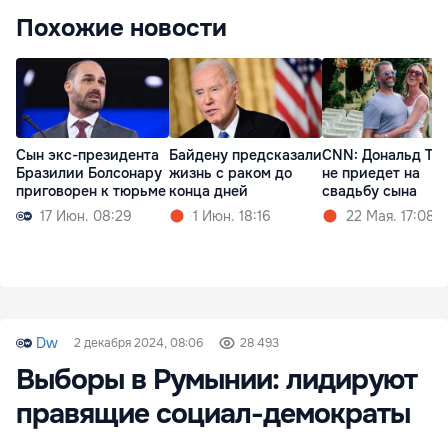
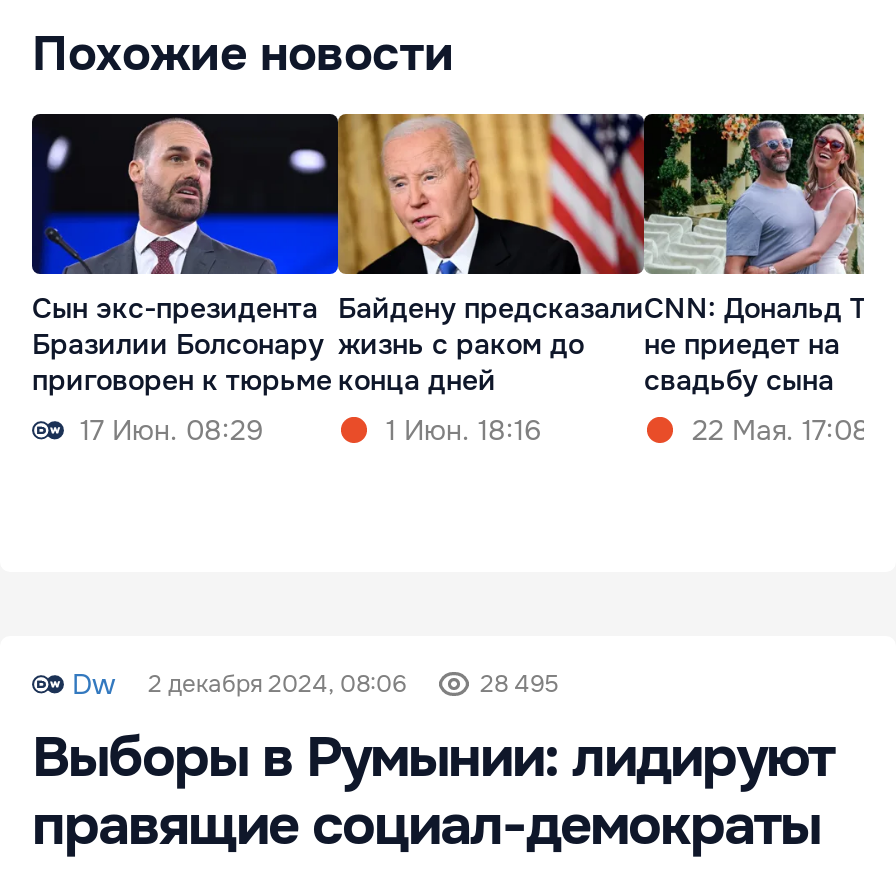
- 28 493
+ 28 495
